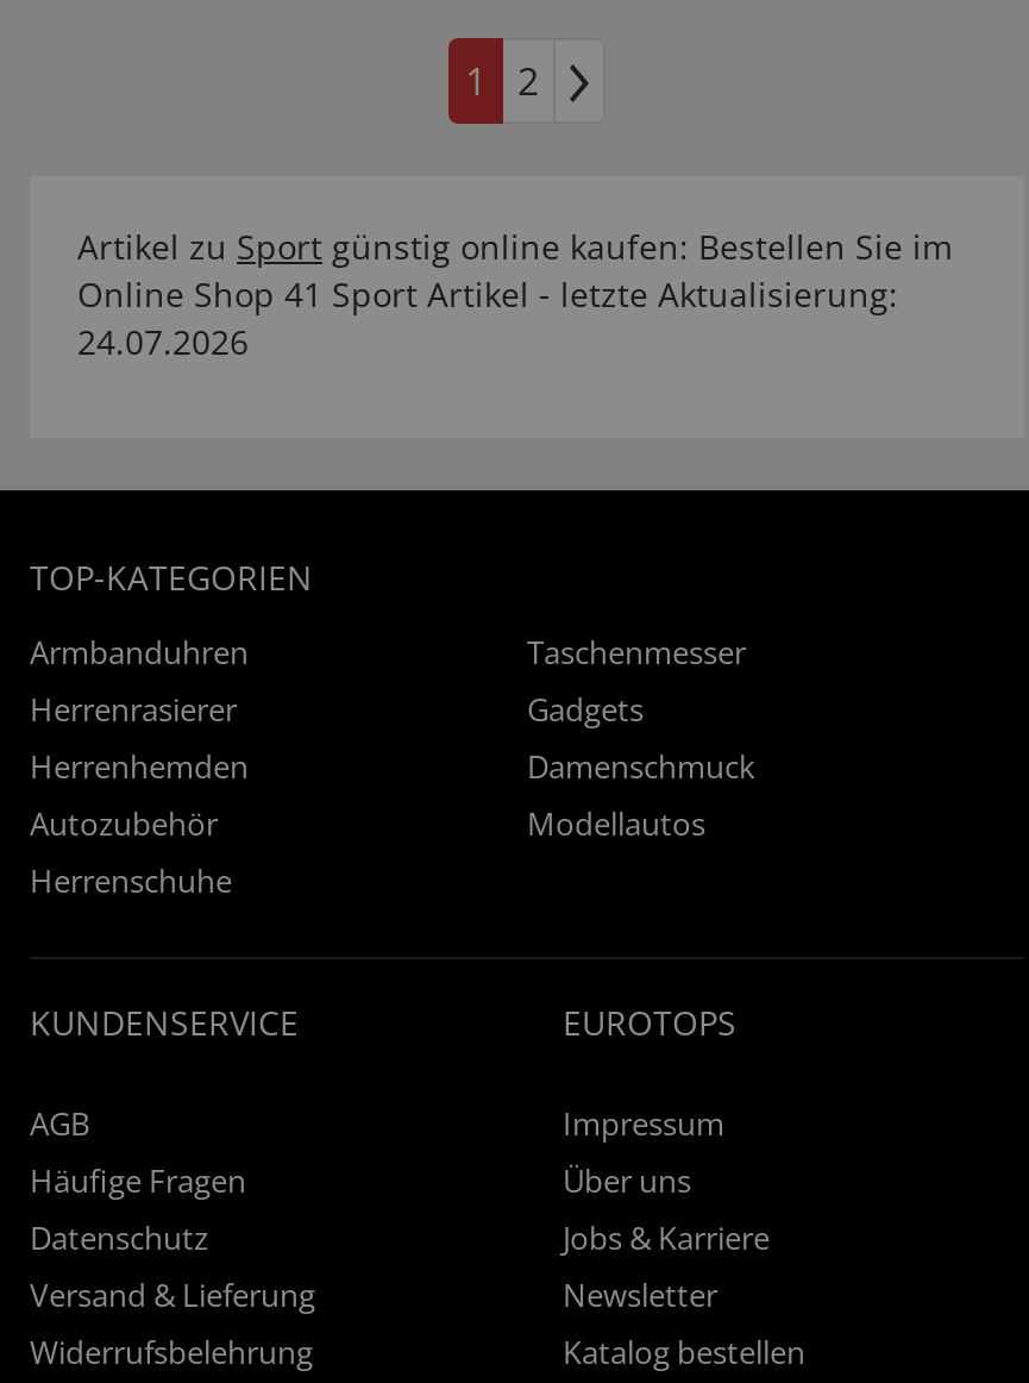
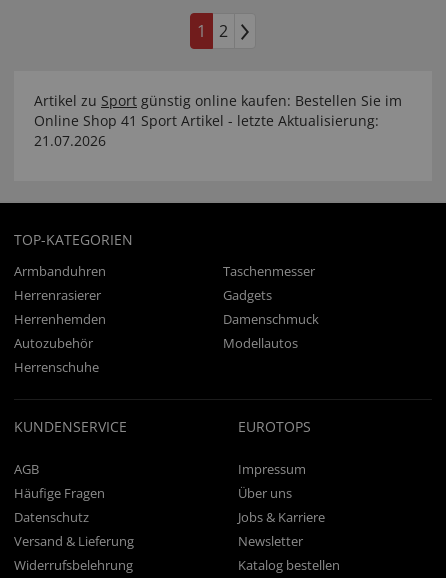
- 24.07.2026
+ 21.07.2026
